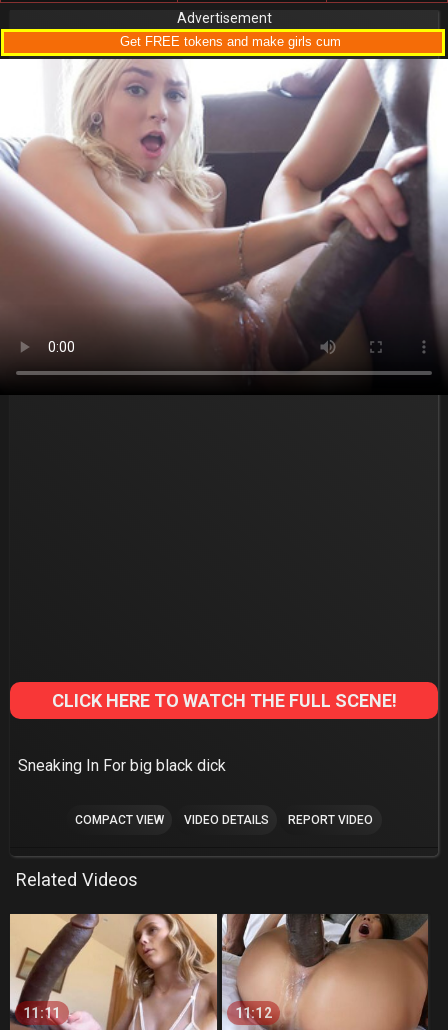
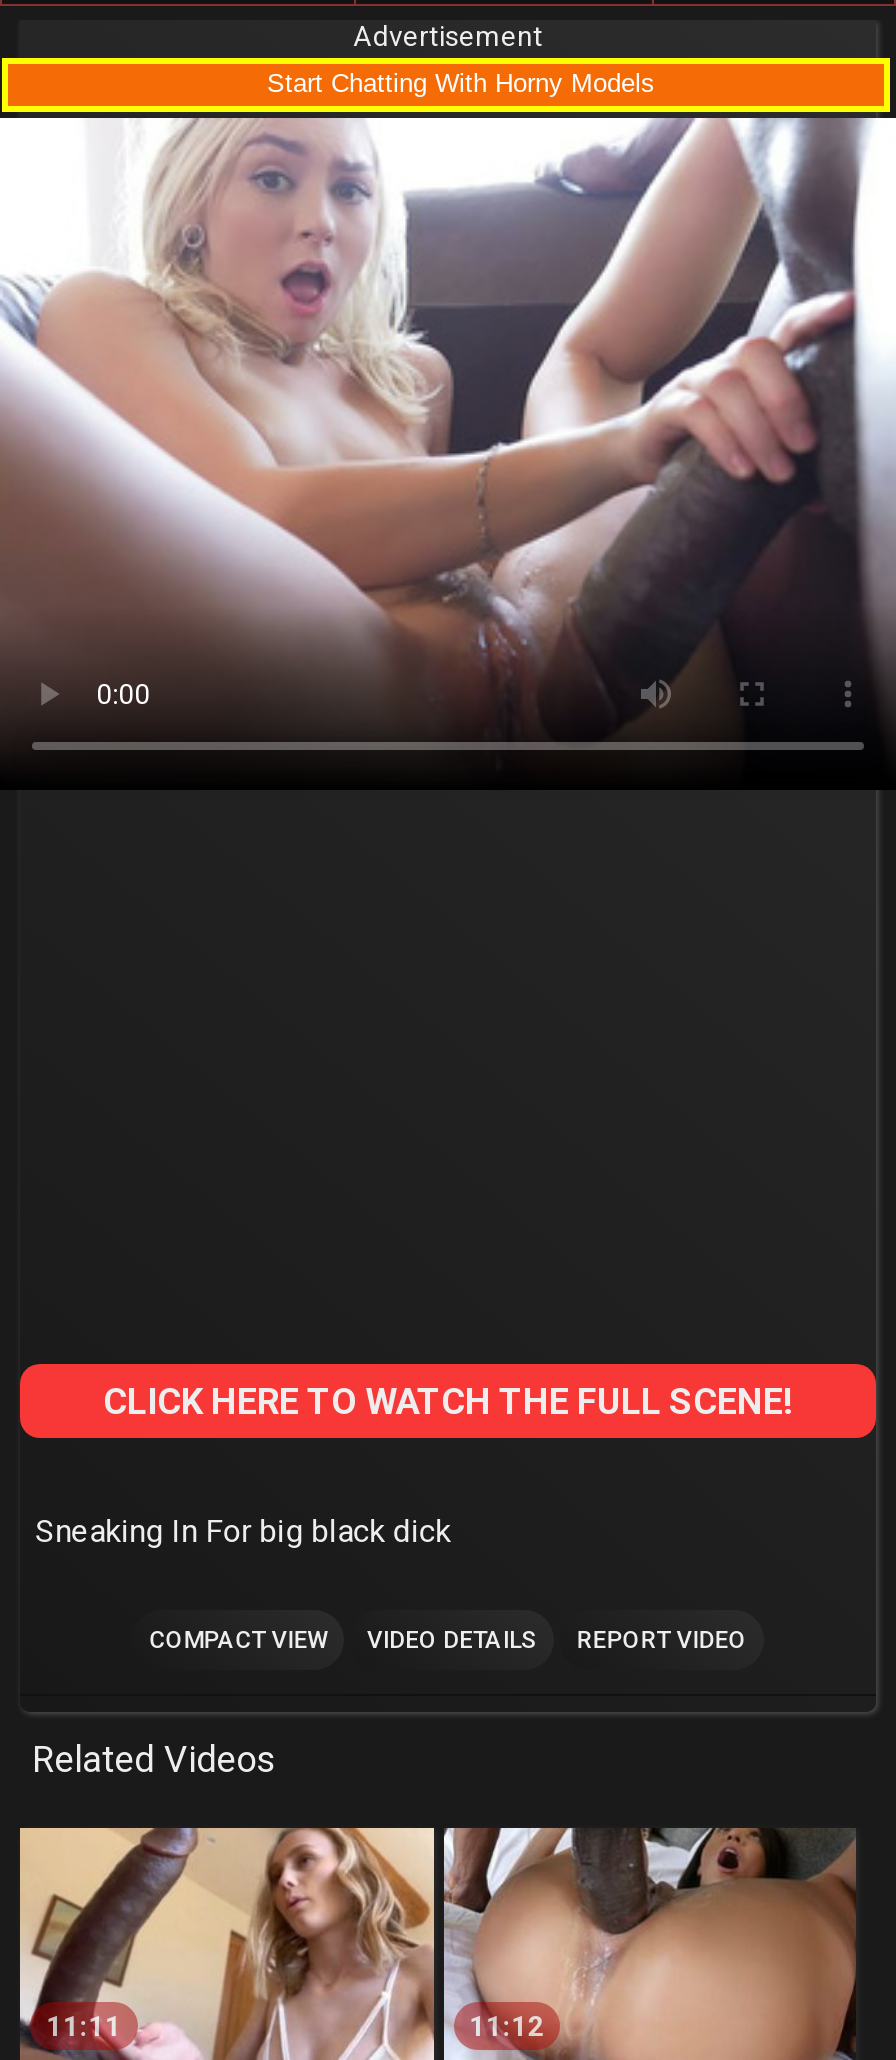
- Get FREE tokens and make girls cum
+ Start Chatting With Horny Models
